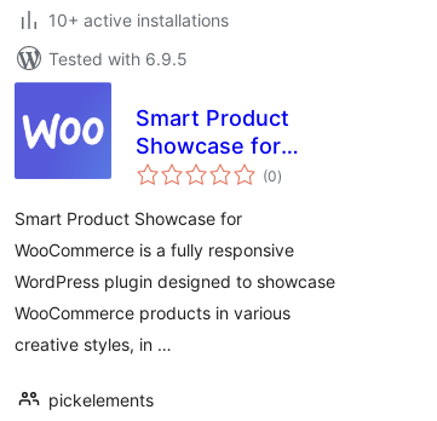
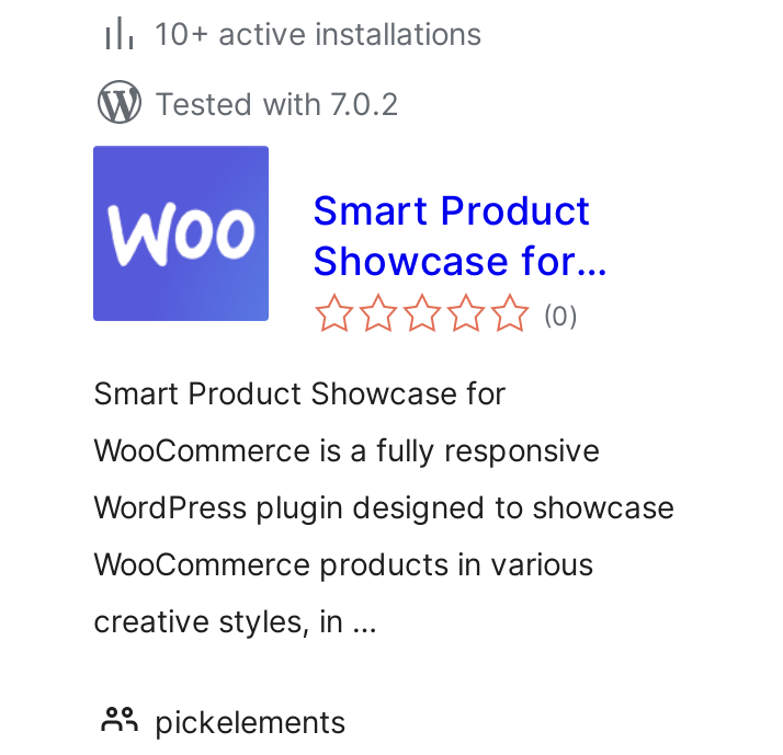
- Tested with 6.9.5
+ Tested with 7.0.2
